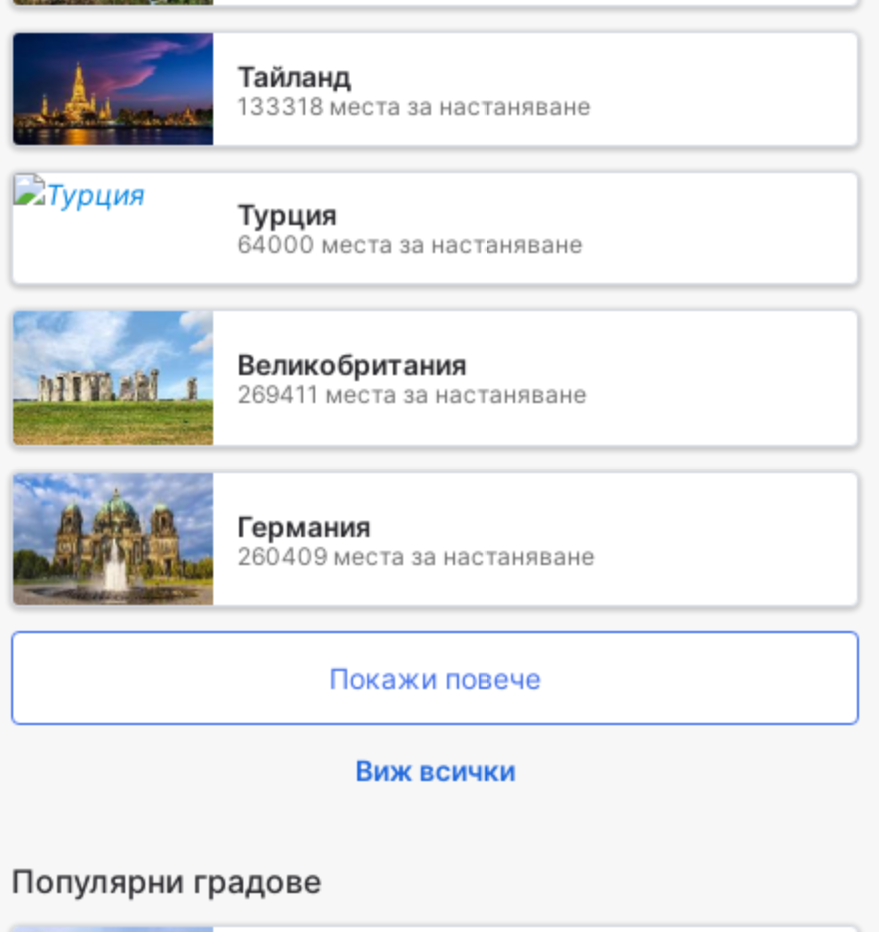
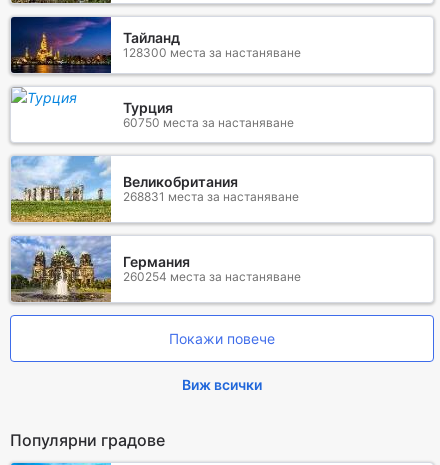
- 133318 места за настаняване
+ 128300 места за настаняване

- 64000 места за настаняване
+ 60750 места за настаняване

- 269411 места за настаняване
+ 268831 места за настаняване

- 260409 места за настаняване
+ 260254 места за настаняване
